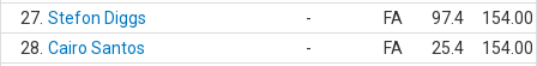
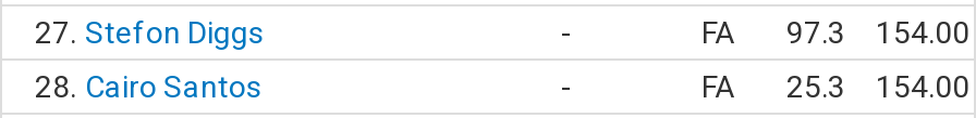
- FA 97.4 154.00
+ FA 97.3 154.00

- FA 25.4 154.00
+ FA 25.3 154.00
